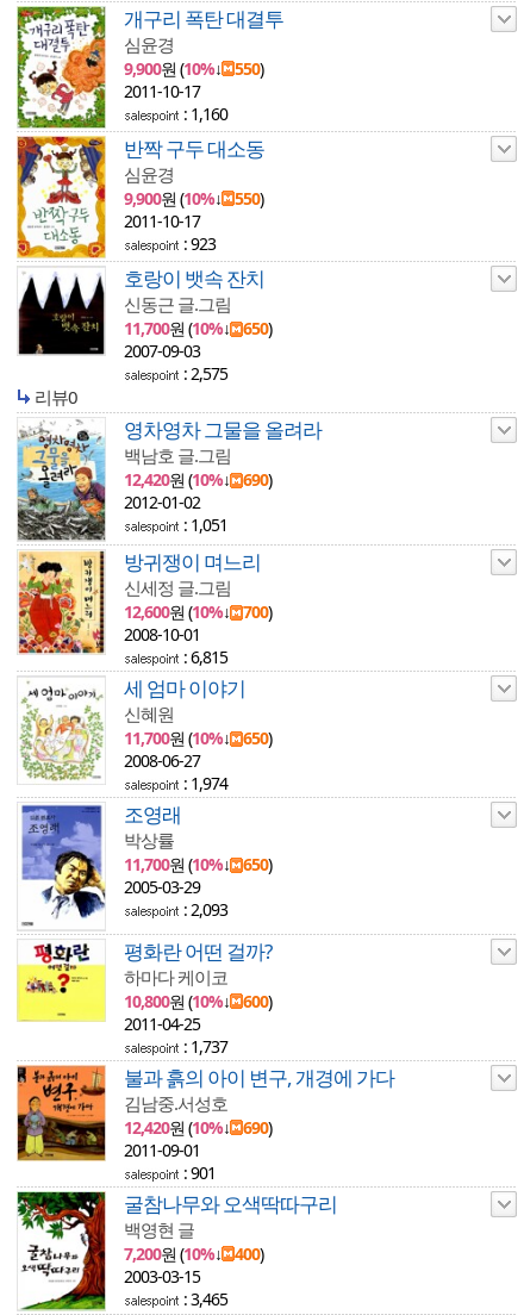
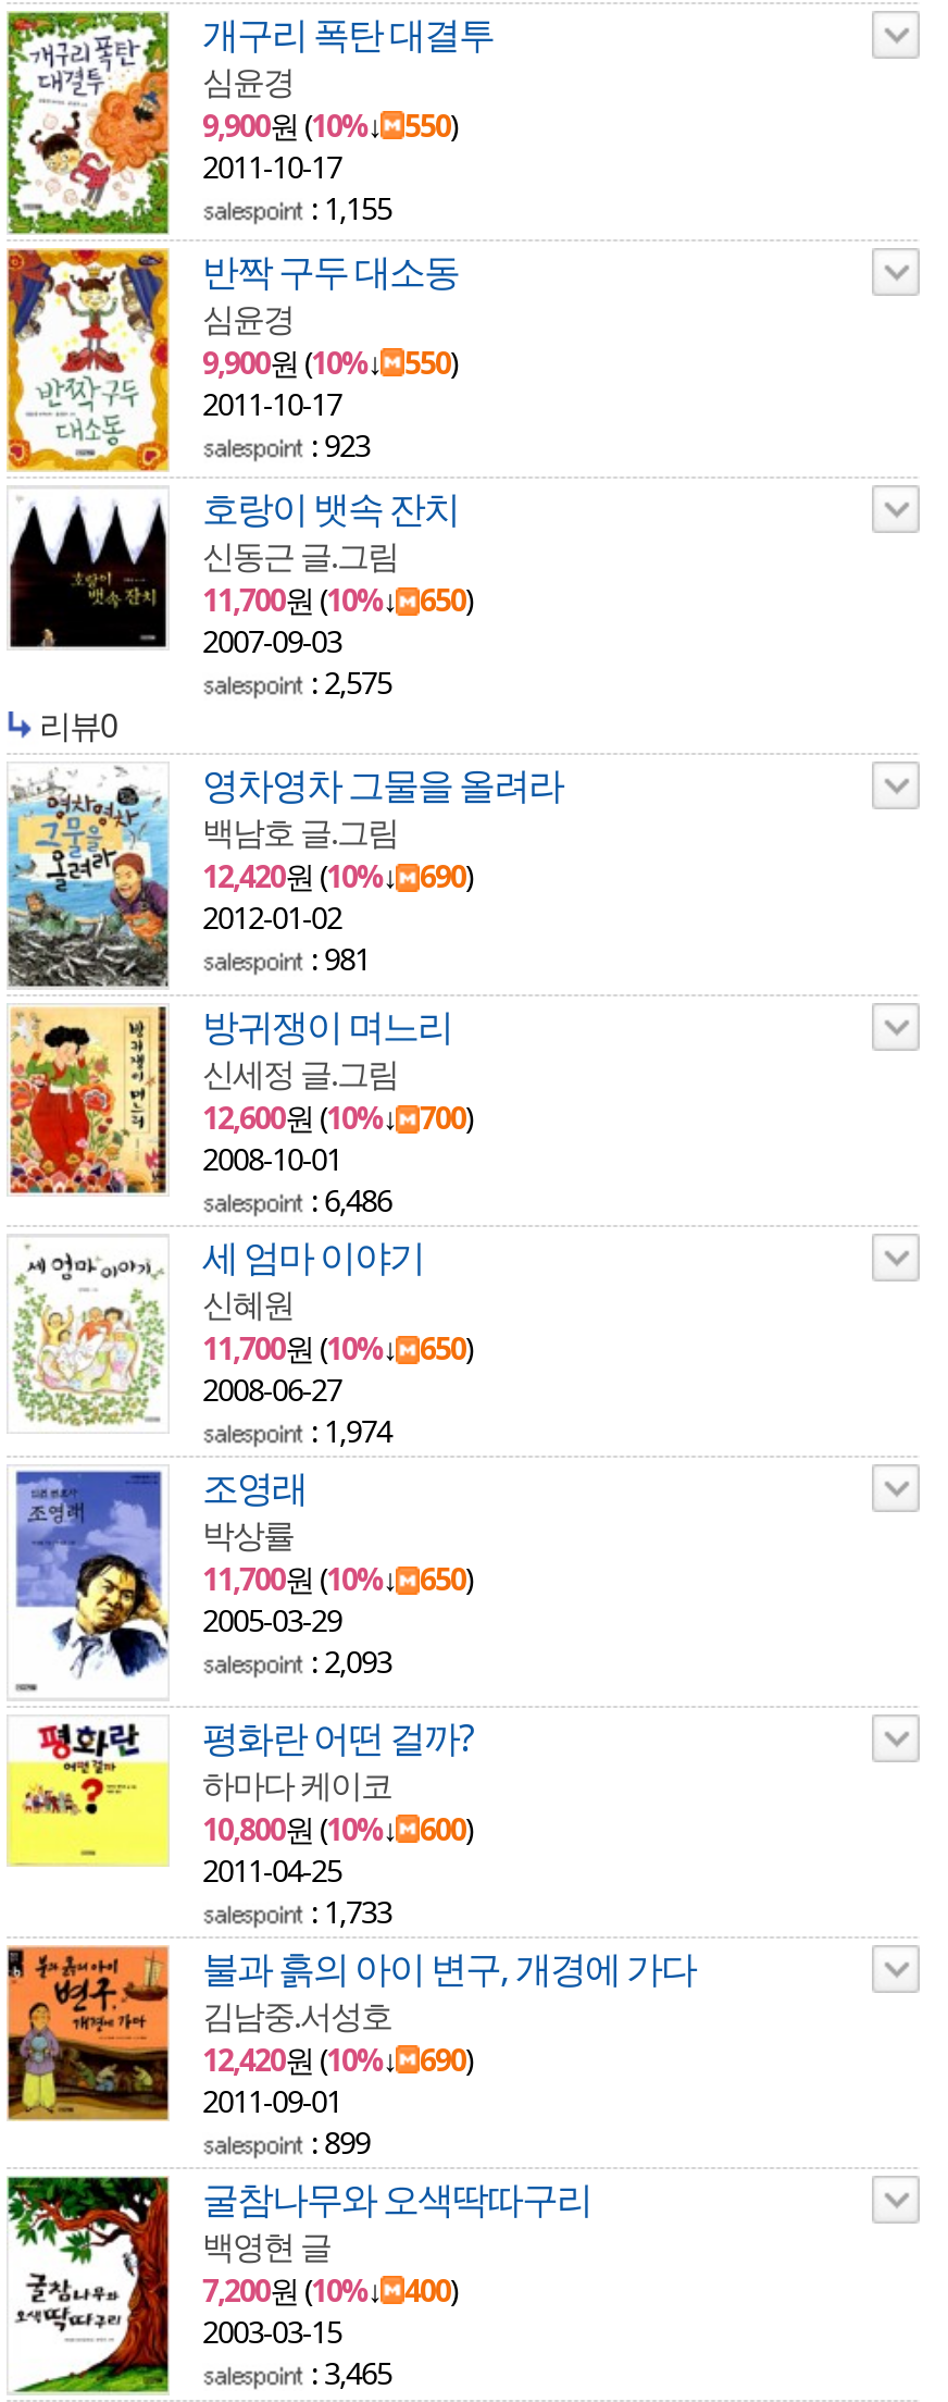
- : 1,160
+ : 1,155

- : 1,051
+ : 981

- : 6,815
+ : 6,486

- : 1,737
+ : 1,733

- : 901
+ : 899
